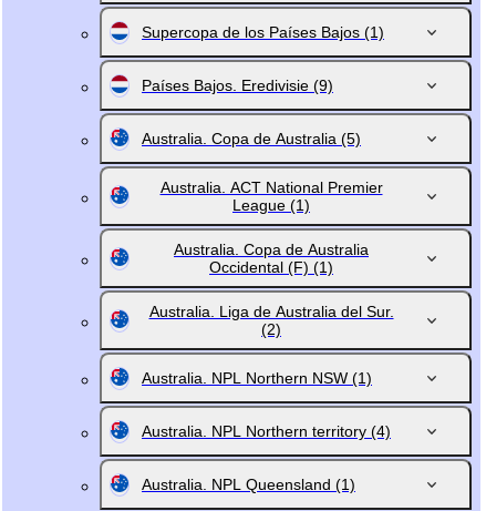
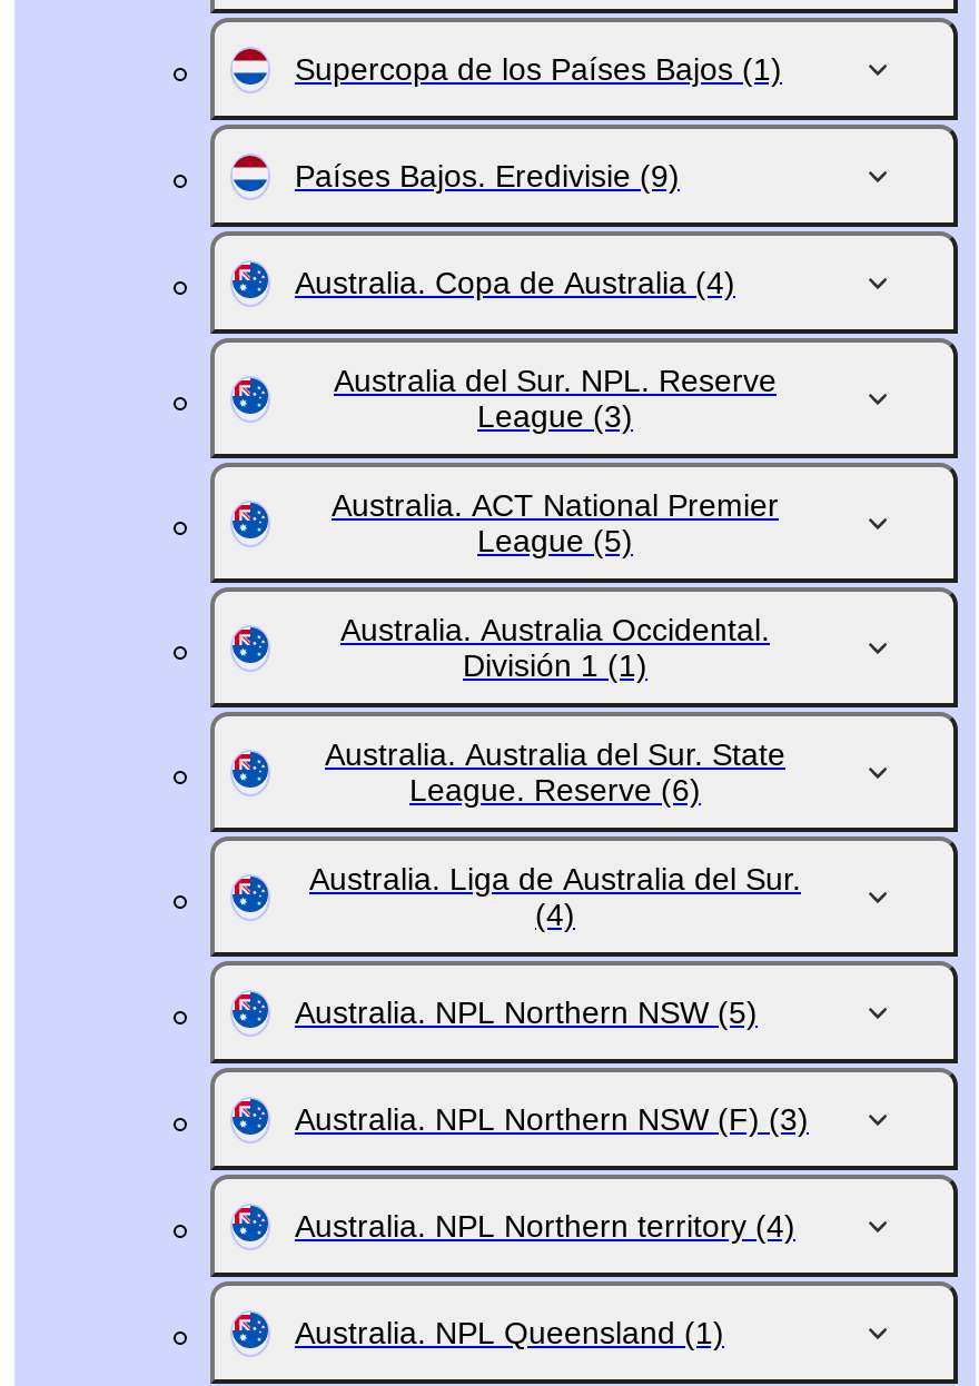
- Australia. Copa de Australia (5)
+ Australia. Copa de Australia (4)
+ Australia del Sur. NPL. Reserve
+ League (3)

- League (1)
- Australia. Copa de Australia
- Occidental (F) (1)
+ League (5)
+ Australia. Australia Occidental.
+ División 1 (1)
+ Australia. Australia del Sur. State
+ League. Reserve (6)

- (2)
- Australia. NPL Northern NSW (1)
+ (4)
+ Australia. NPL Northern NSW (5)
+ Australia. NPL Northern NSW (F) (3)
